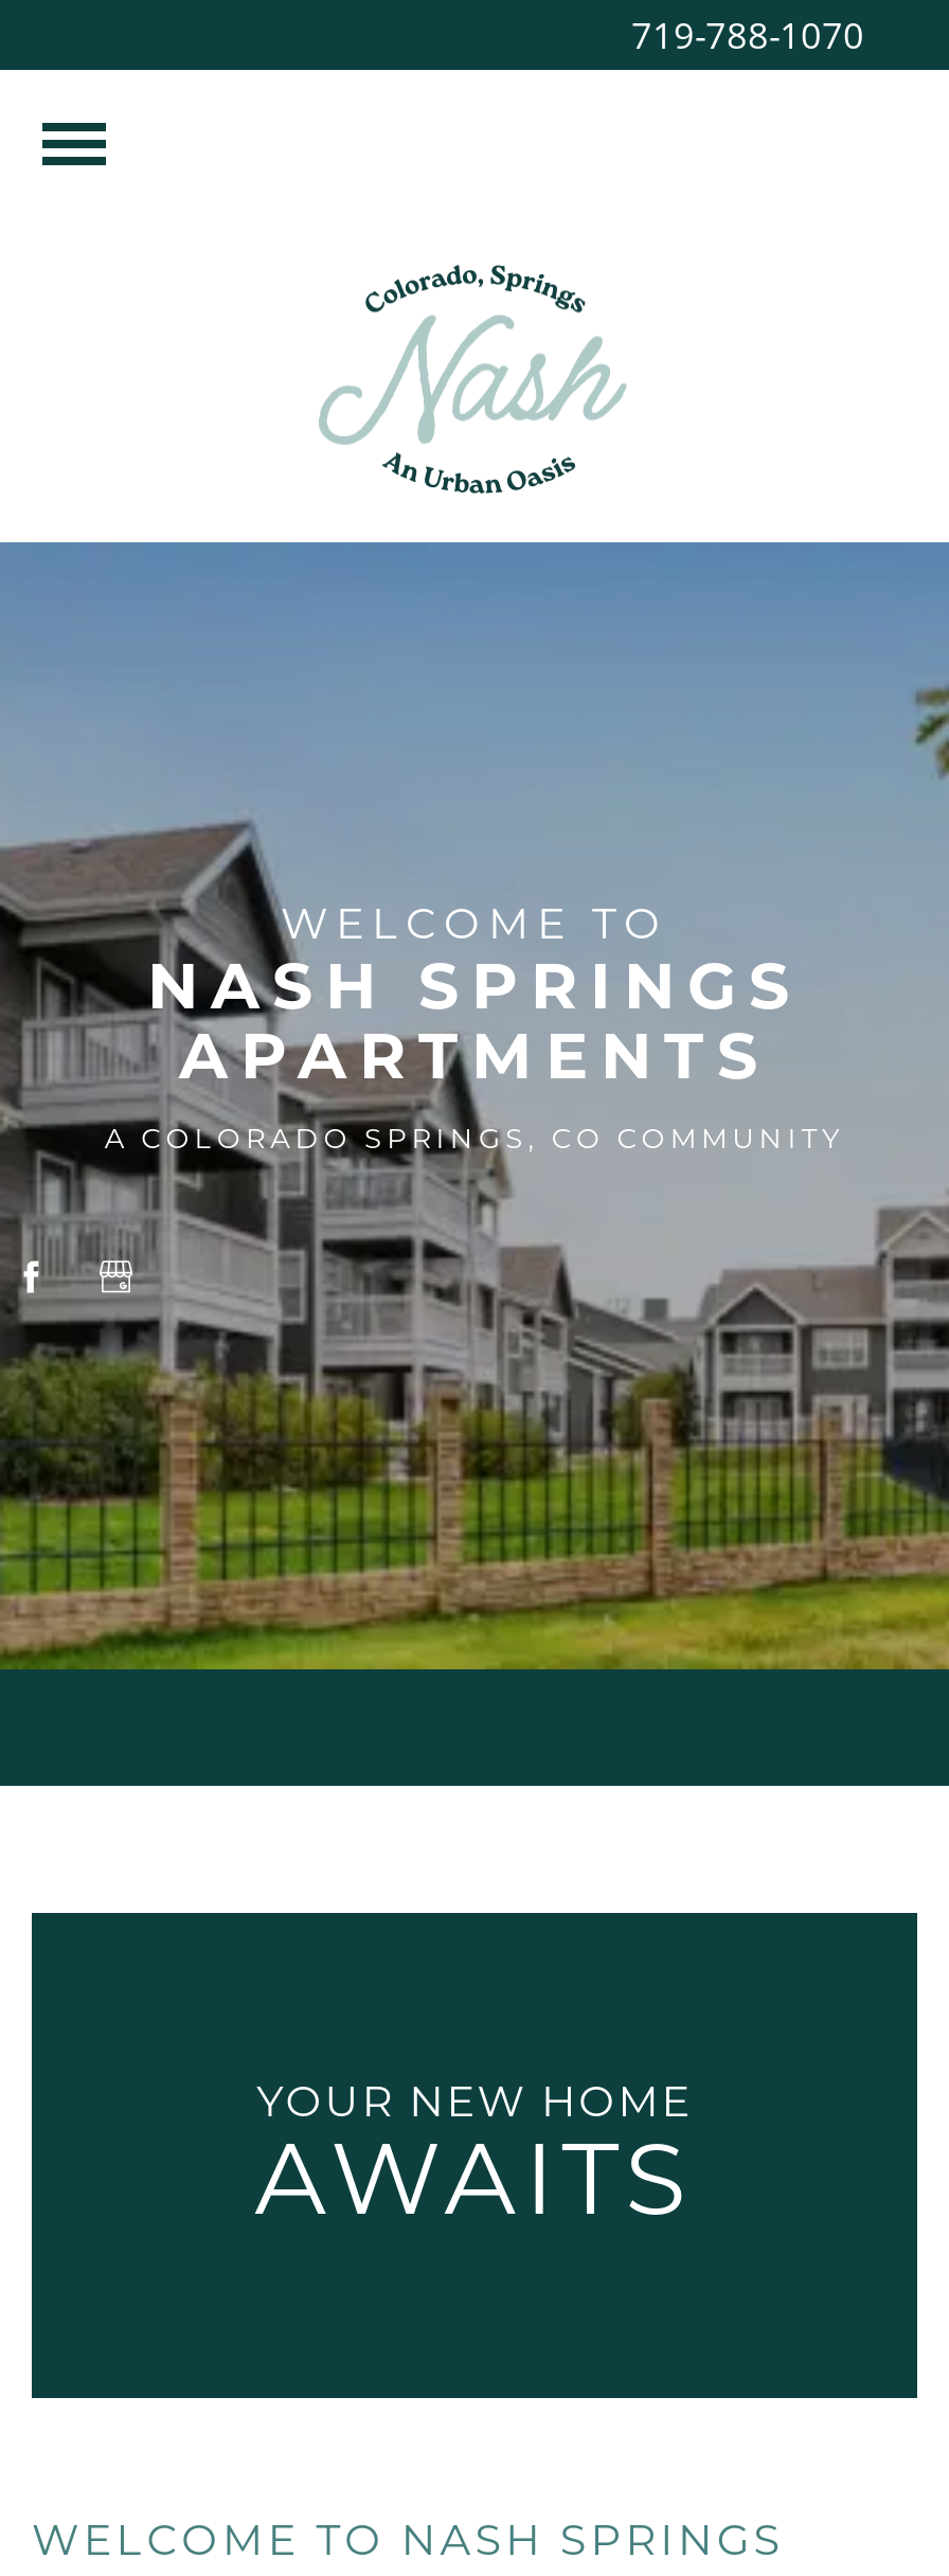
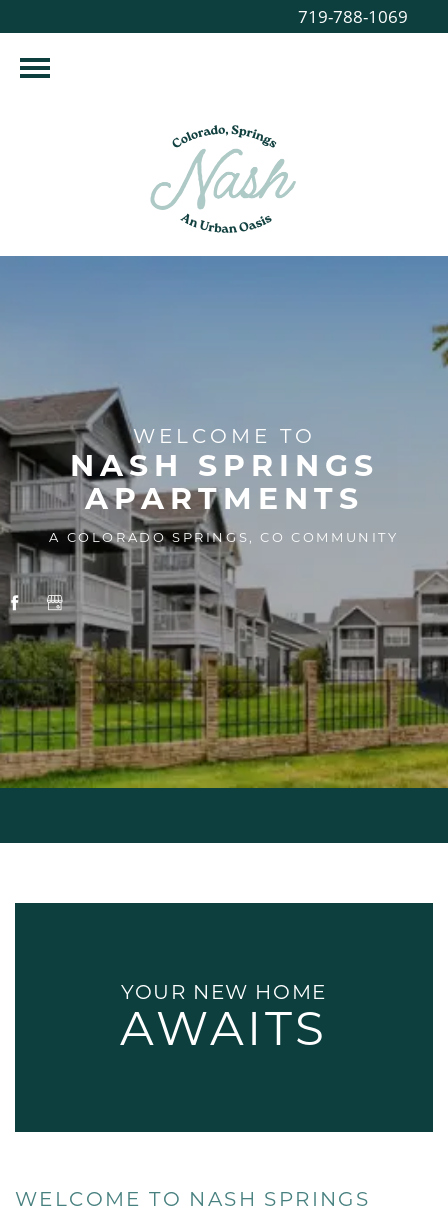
- 719-788-1070
+ 719-788-1069
